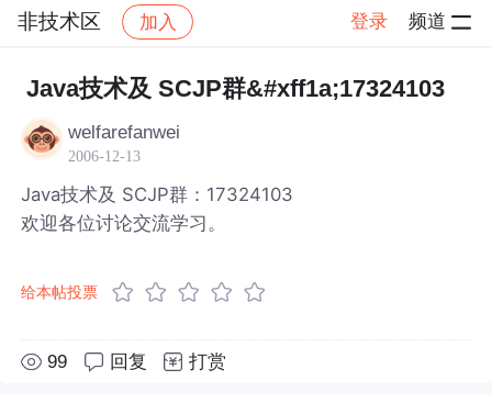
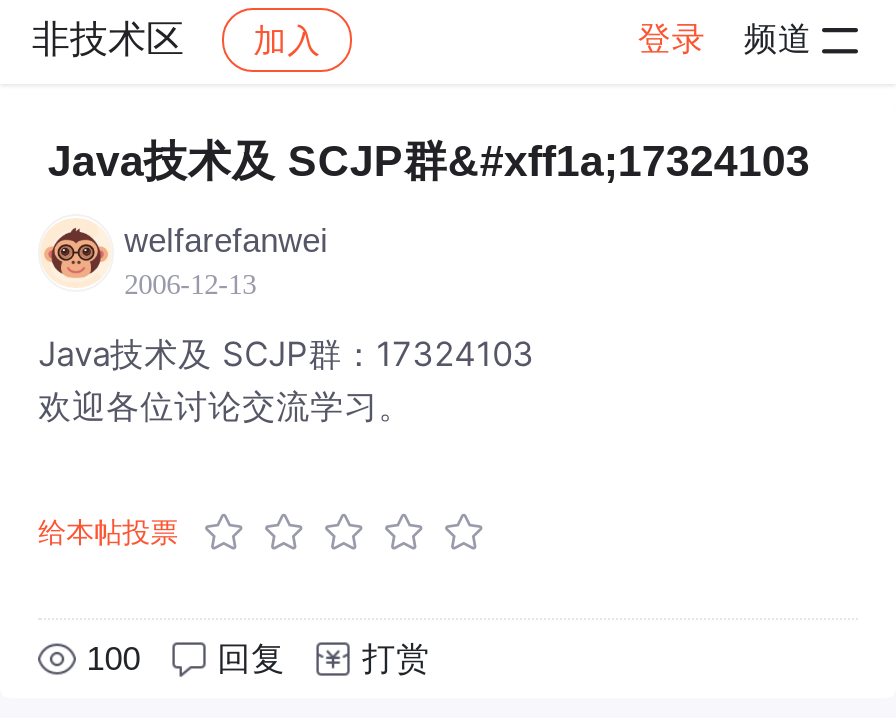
- 99
+ 100
